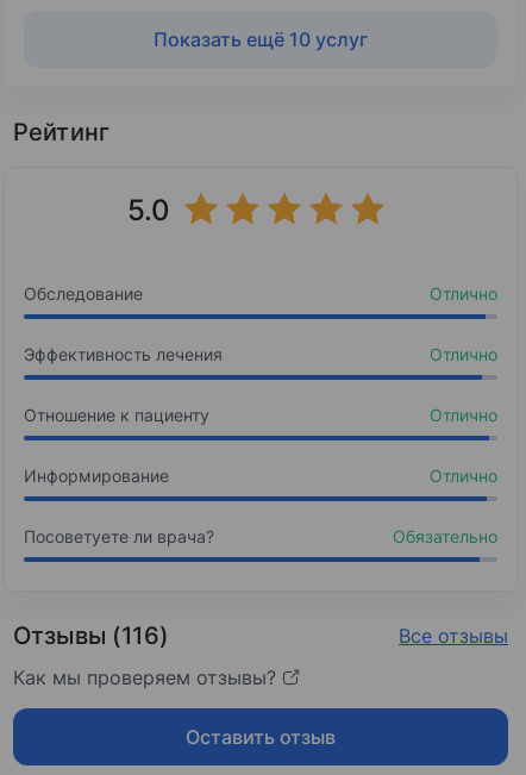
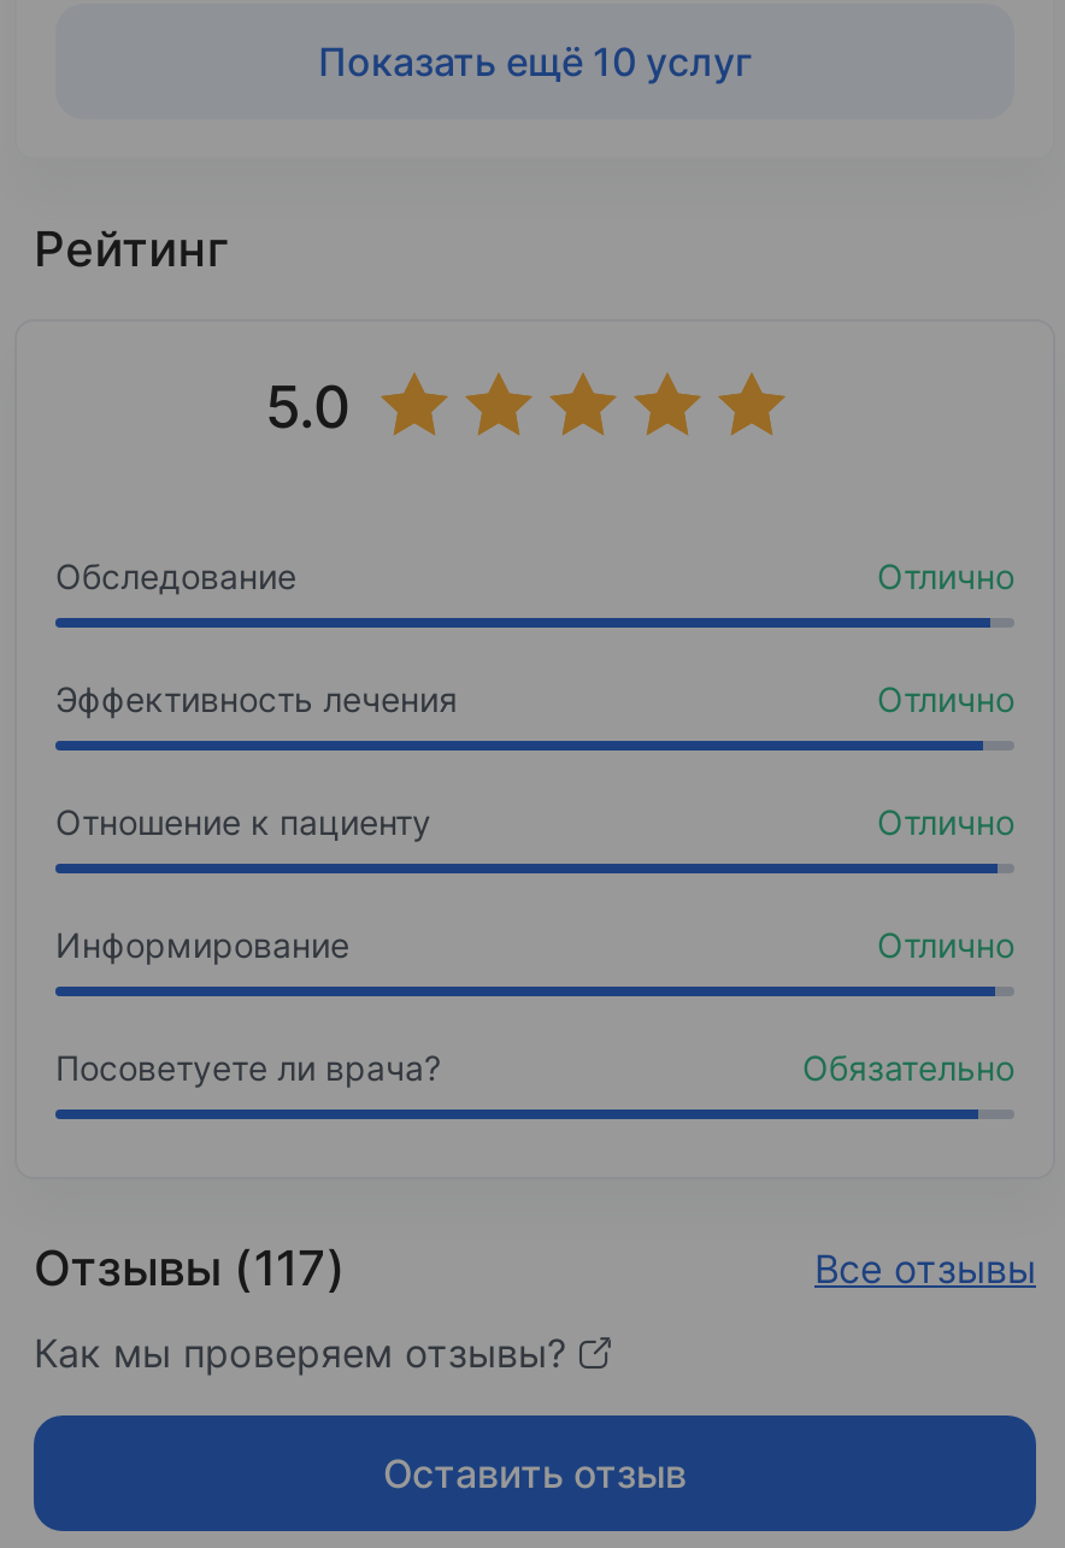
- Отзывы (116)
+ Отзывы (117)
